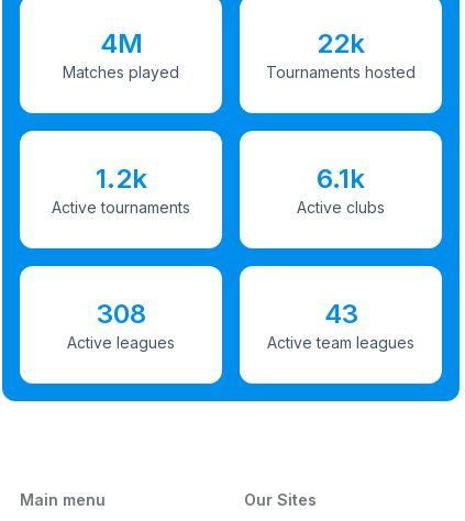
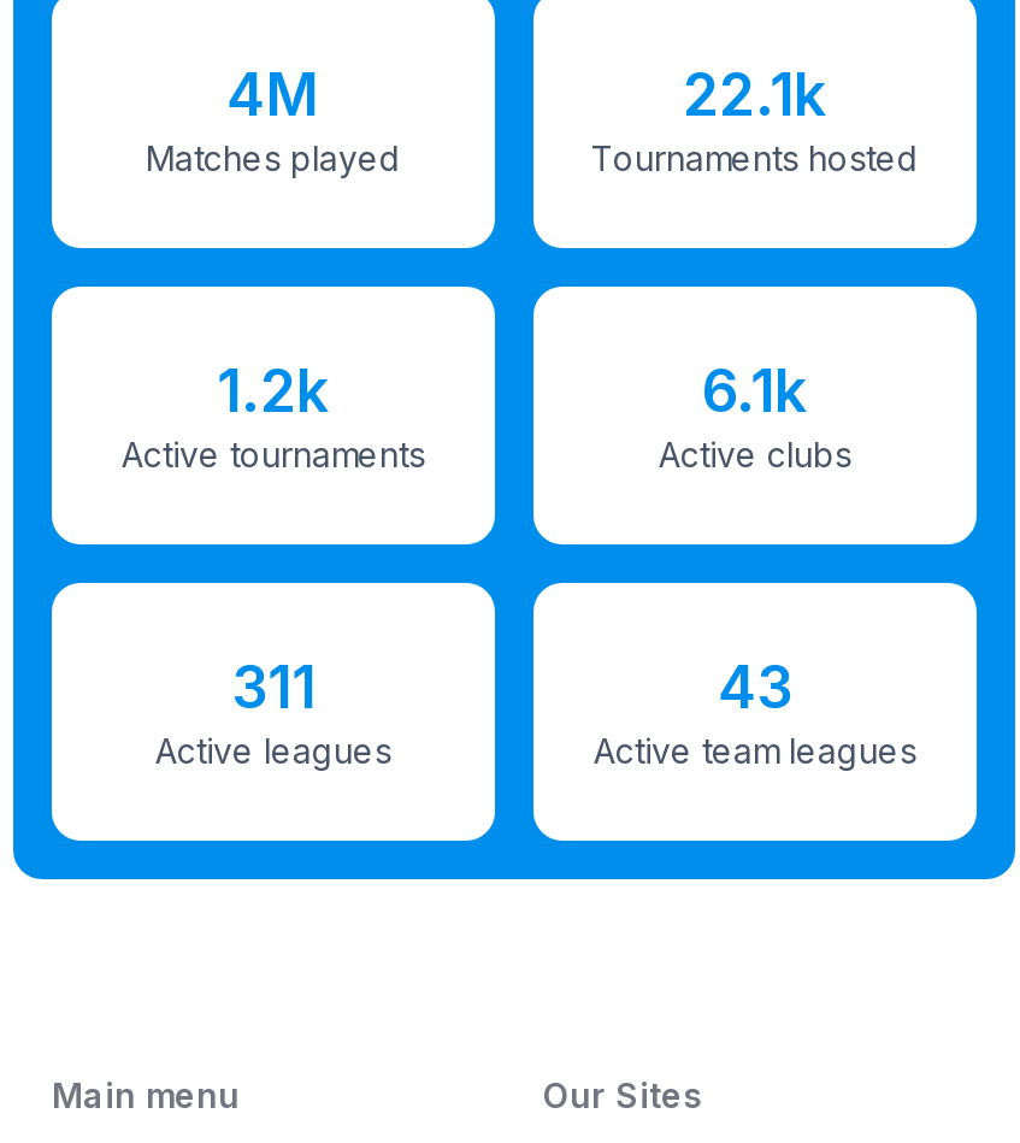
- 22k
+ 22.1k

- 308
+ 311
